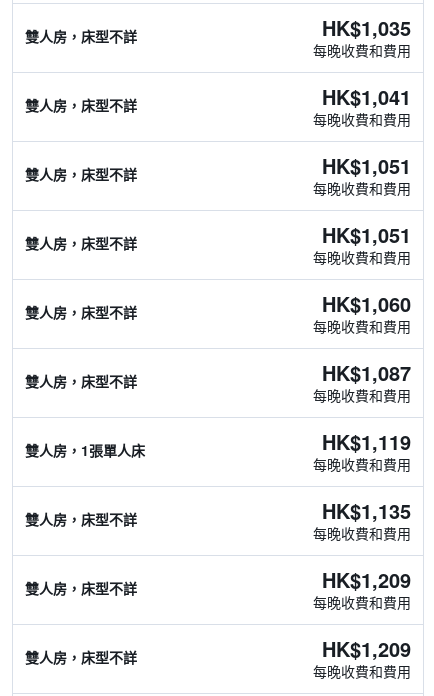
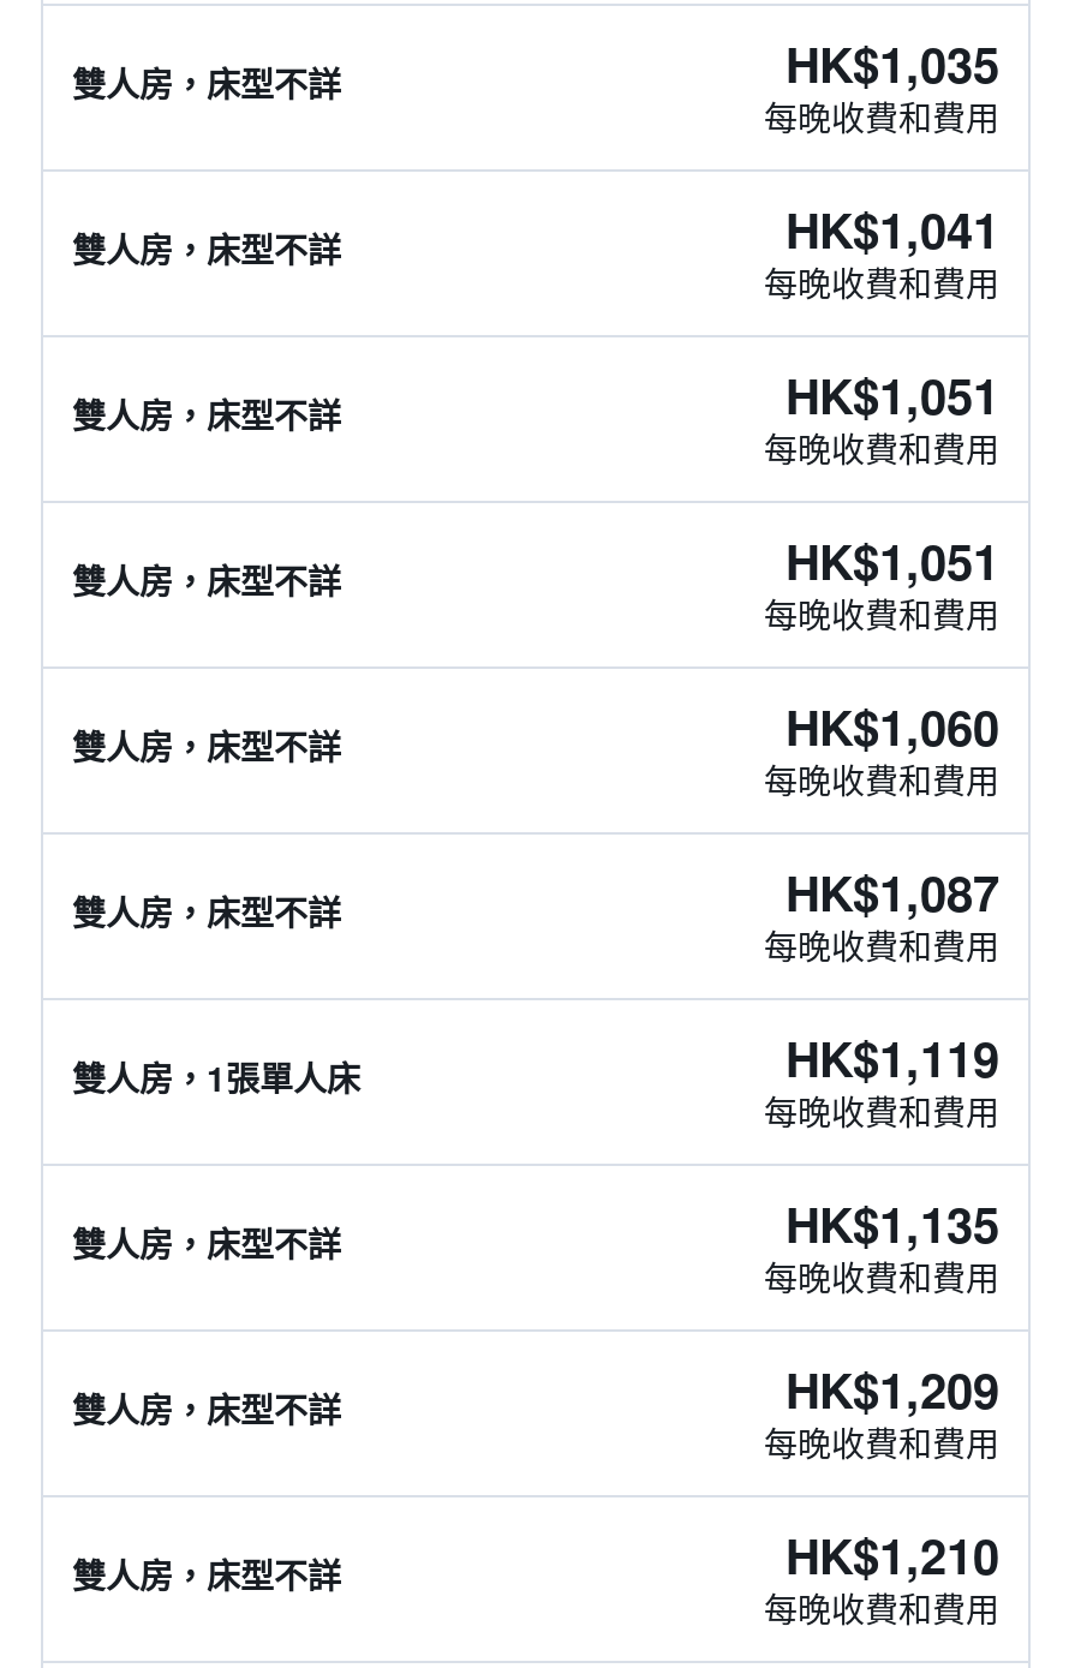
- HK$1,209
+ HK$1,210
